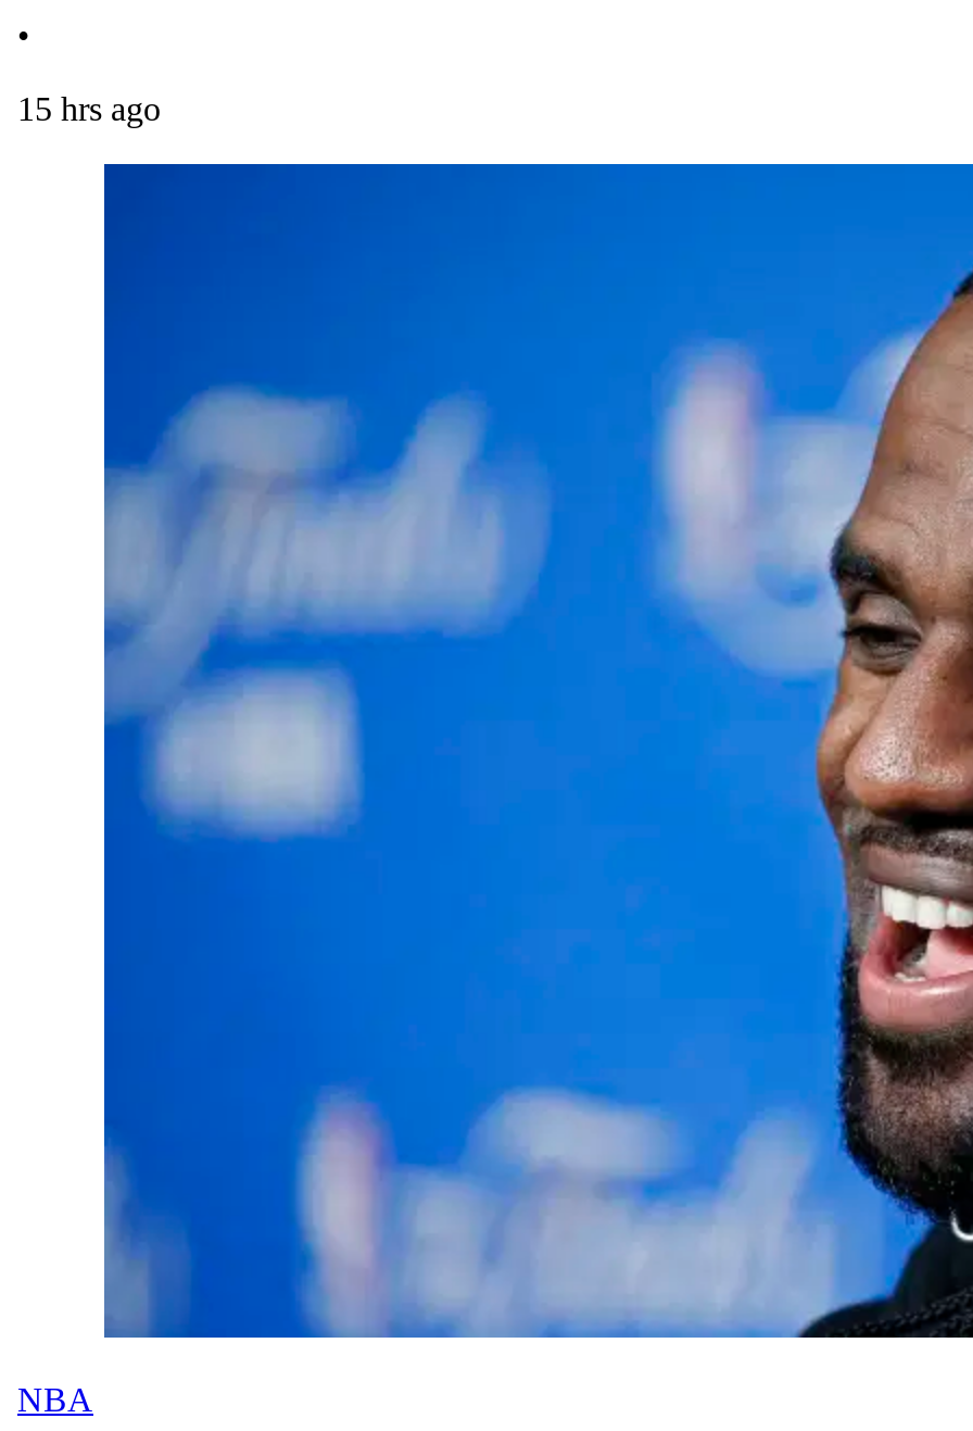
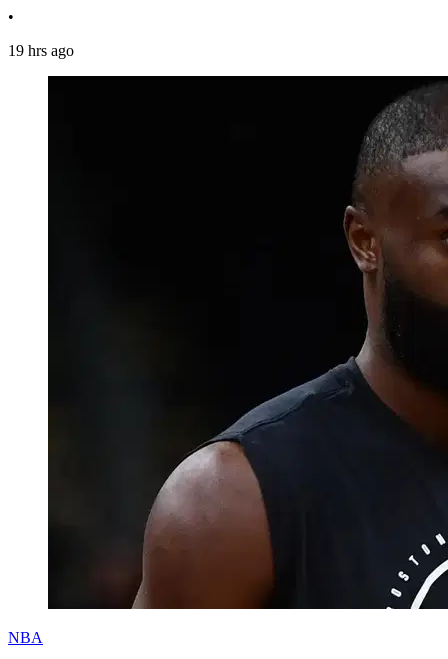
- 15 hrs ago
+ 19 hrs ago

- [image]
+ [image]
